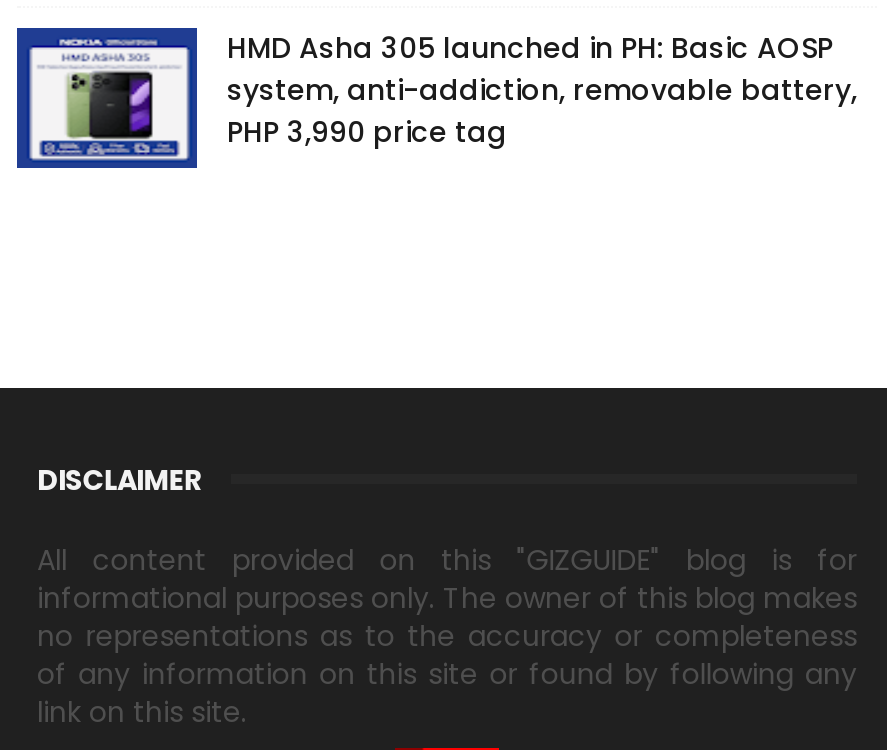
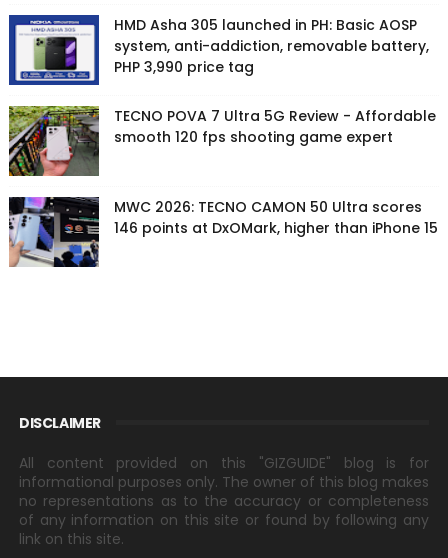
+ [image]
+ TECNO POVA 7 Ultra 5G Review - Affordable
+ smooth 120 fps shooting game expert
+ MWC 2026: TECNO CAMON 50 Ultra scores
+ 146 points at DxOMark, higher than iPhone 15

+ [image]
